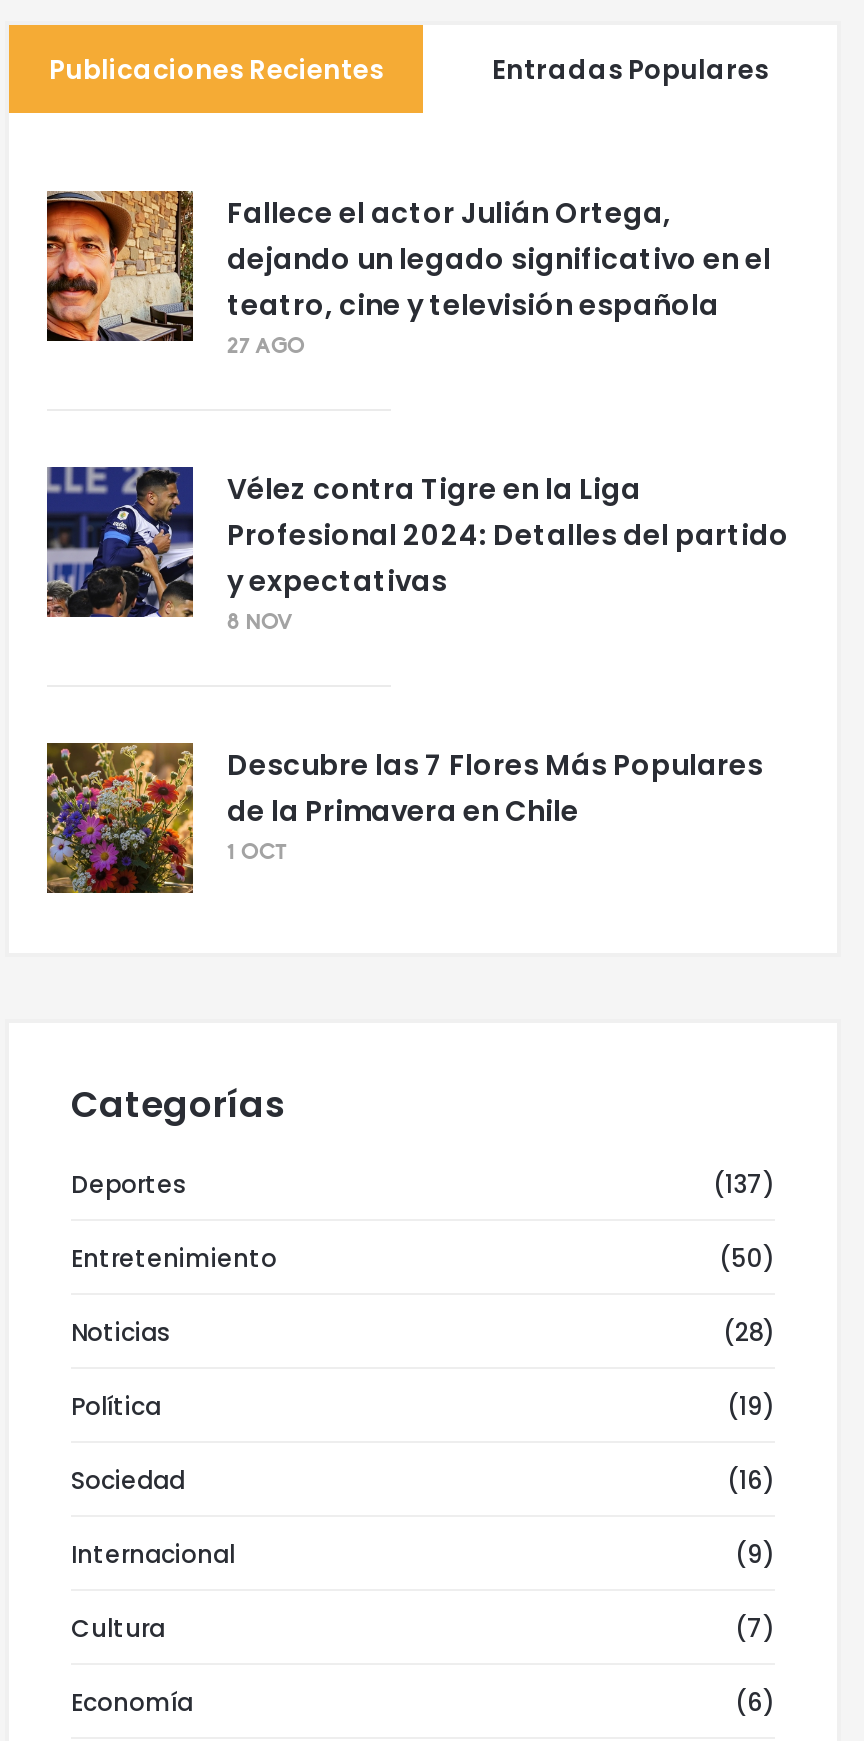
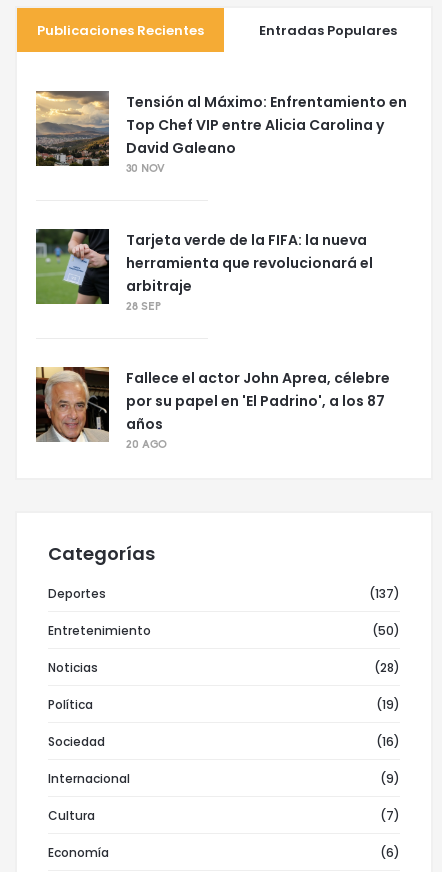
- [image]
- Fallece el actor Julián Ortega,
- dejando un legado significativo en el
- teatro, cine y televisión española
- 27 AGO
+ [image]
+ Tensión al Máximo: Enfrentamiento en
+ Top Chef VIP entre Alicia Carolina y
+ David Galeano
+ 30 NOV

- [image]
- Vélez contra Tigre en la Liga
- Profesional 2024: Detalles del partido
- y expectativas
- 8 NOV
+ [image]
+ Tarjeta verde de la FIFA: la nueva
+ herramienta que revolucionará el
+ arbitraje
+ 28 SEP

- [image]
- Descubre las 7 Flores Más Populares
- de la Primavera en Chile
- 1 OCT
+ [image]
+ Fallece el actor John Aprea, célebre
+ por su papel en 'El Padrino', a los 87
+ años
+ 20 AGO
